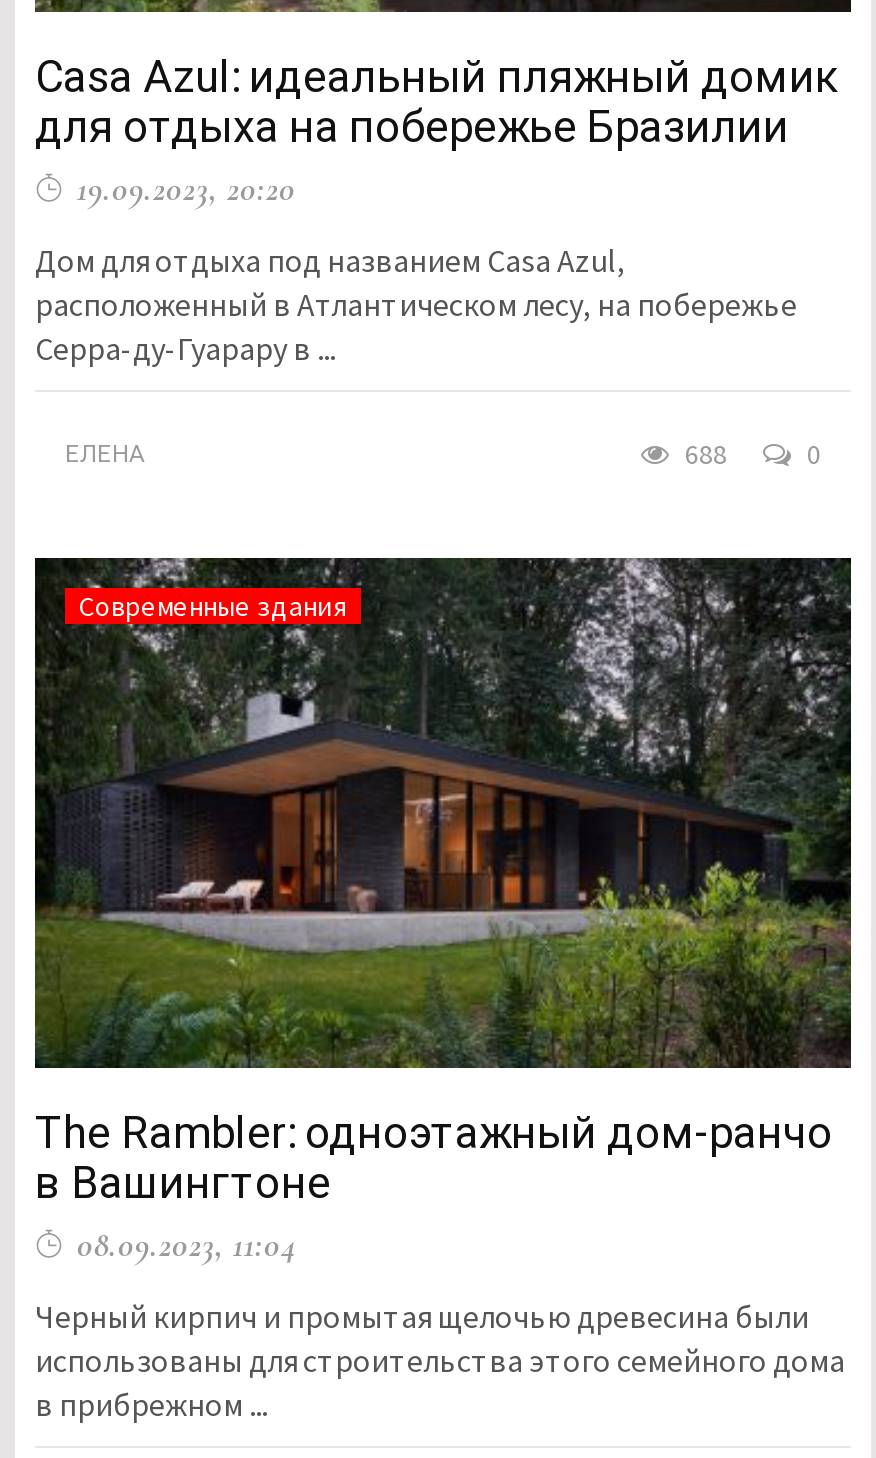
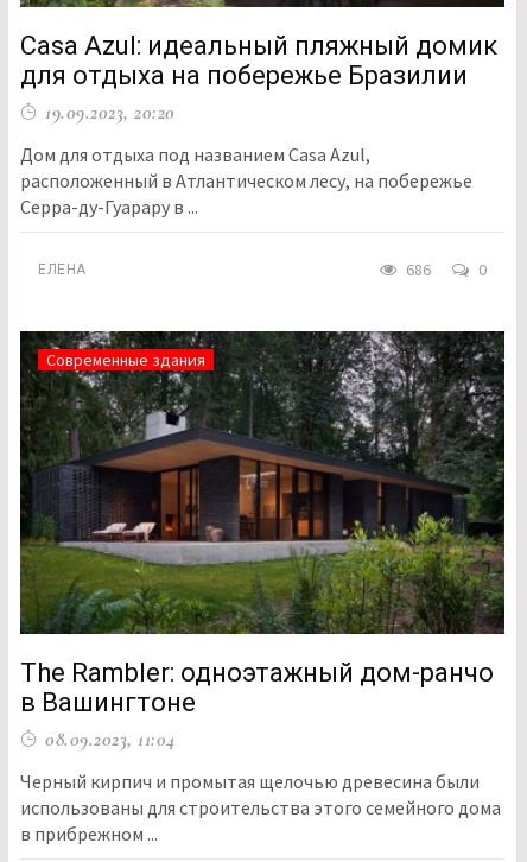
- 688
+ 686
